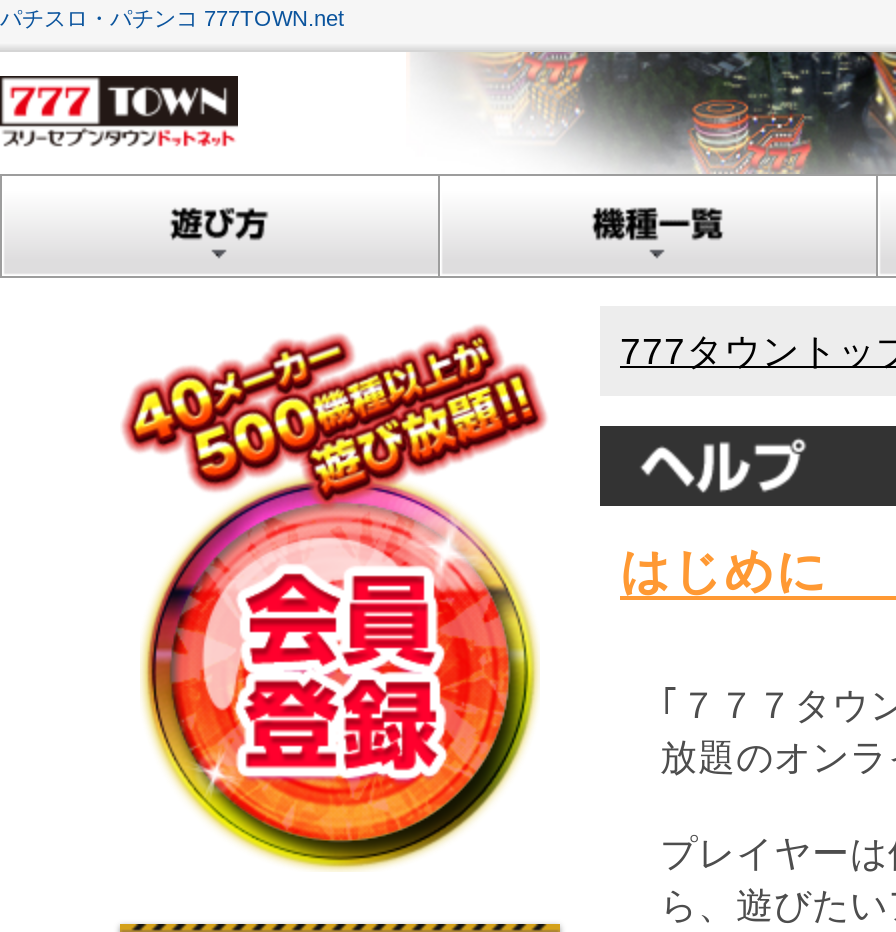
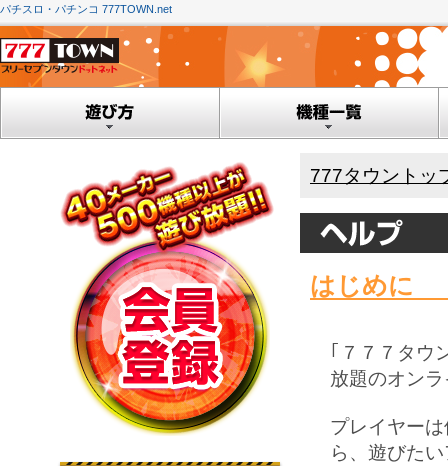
- [image]
+ [image]
